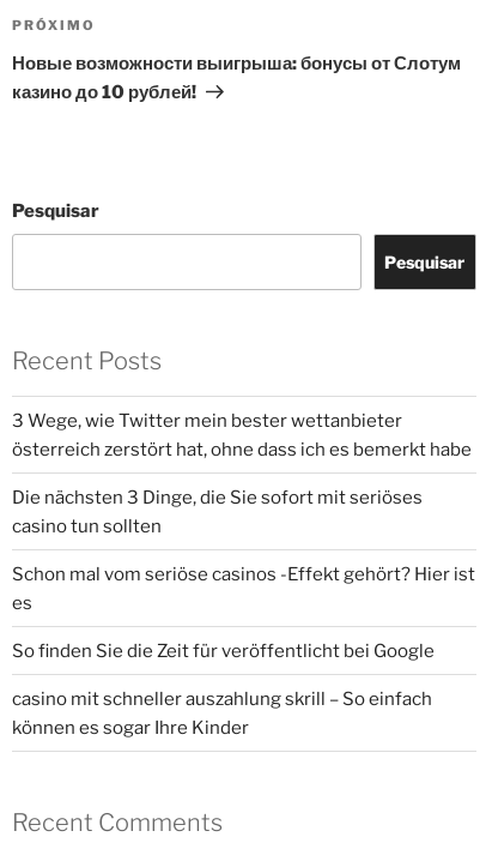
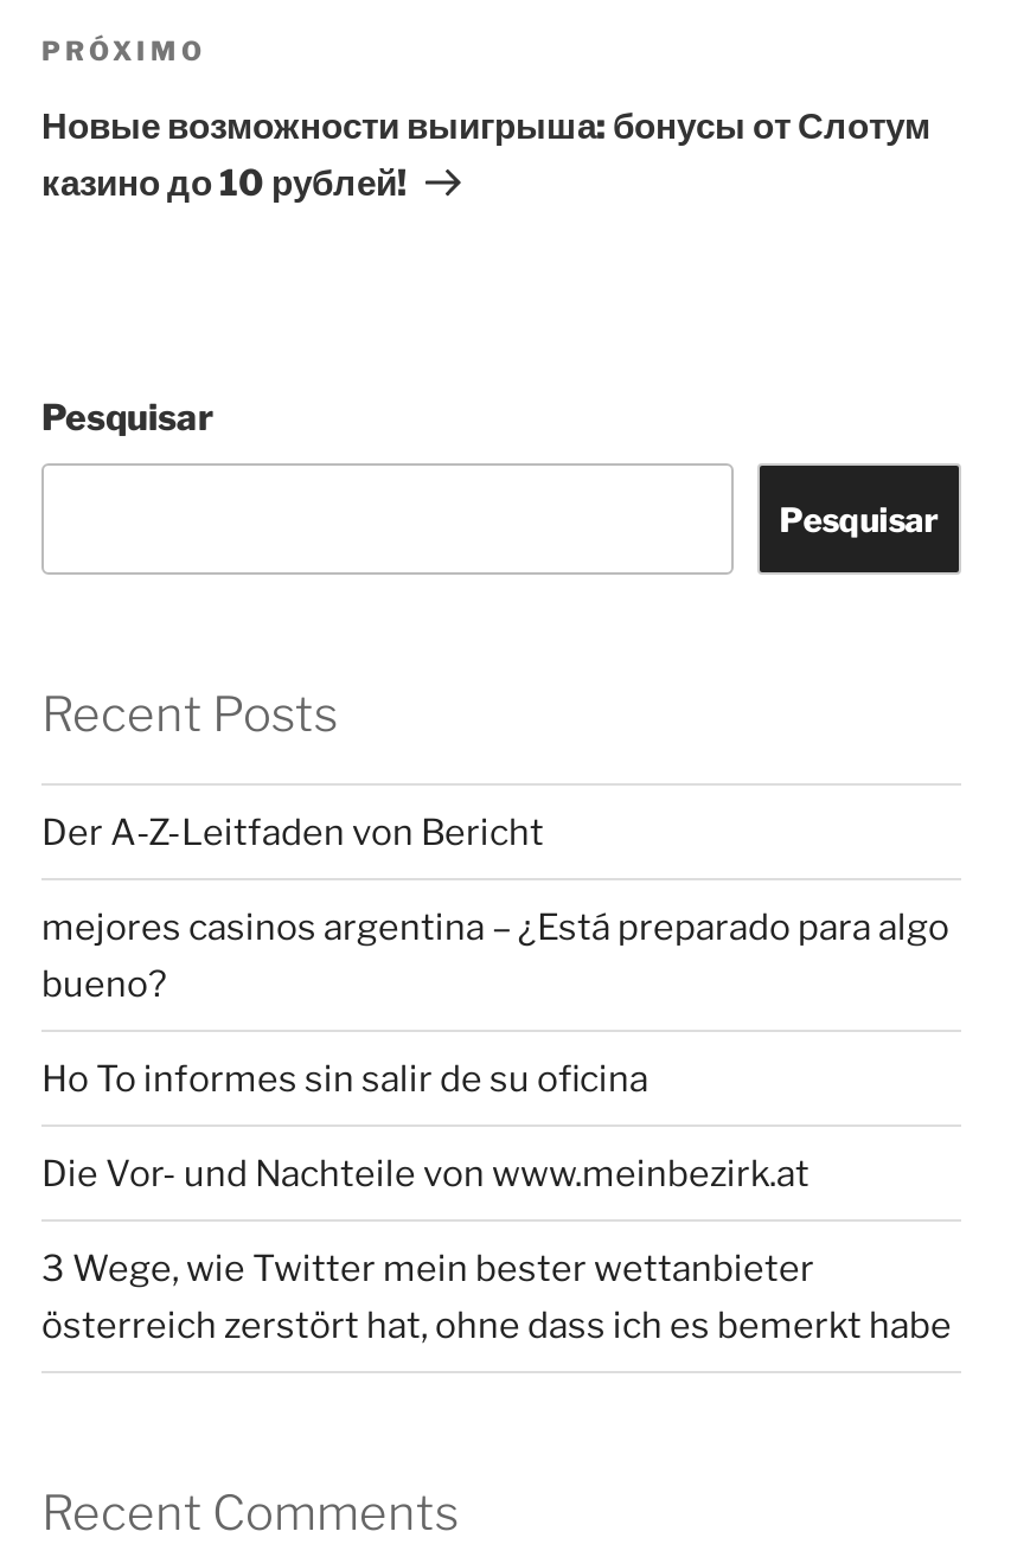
+ Der A-Z-Leitfaden von Bericht
+ mejores casinos argentina – ¿Está preparado para algo
+ bueno?
+ Ho To informes sin salir de su oficina
+ Die Vor- und Nachteile von www.meinbezirk.at

moved down: 3 Wege, wie Twitter mein bester wettanbieter | österreich zerstört hat, ohne dass ich es bemerkt habe

- Die nächsten 3 Dinge, die Sie sofort mit seriöses
- casino tun sollten
- Schon mal vom seriöse casinos -Effekt gehört? Hier ist
- es
- So finden Sie die Zeit für veröffentlicht bei Google
- casino mit schneller auszahlung skrill – So einfach
- können es sogar Ihre Kinder
